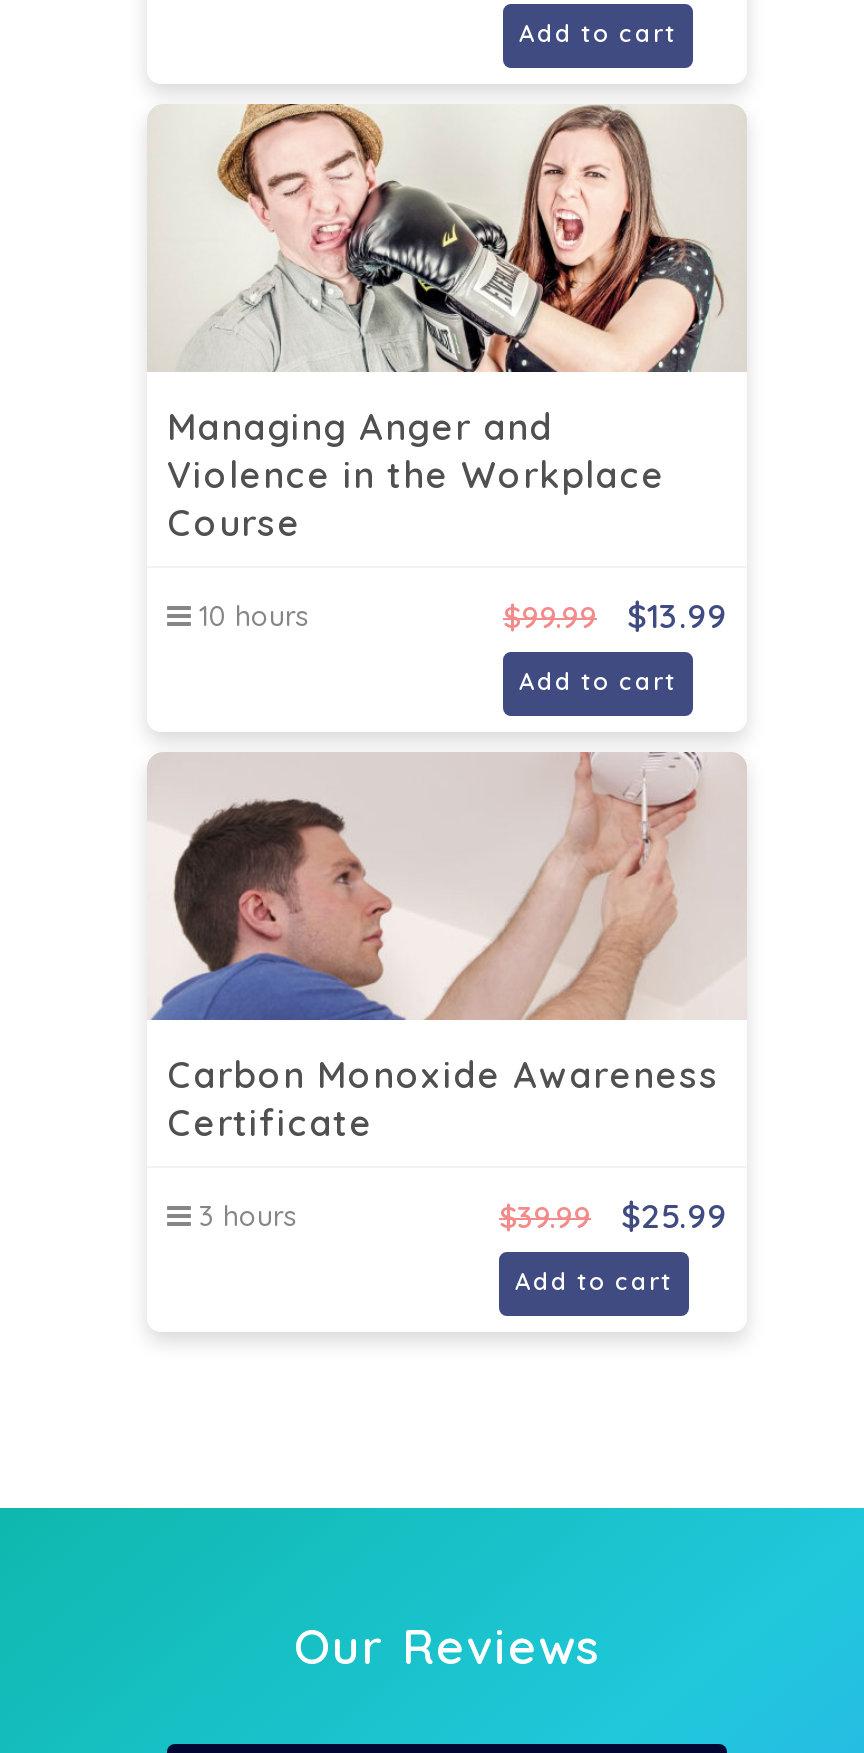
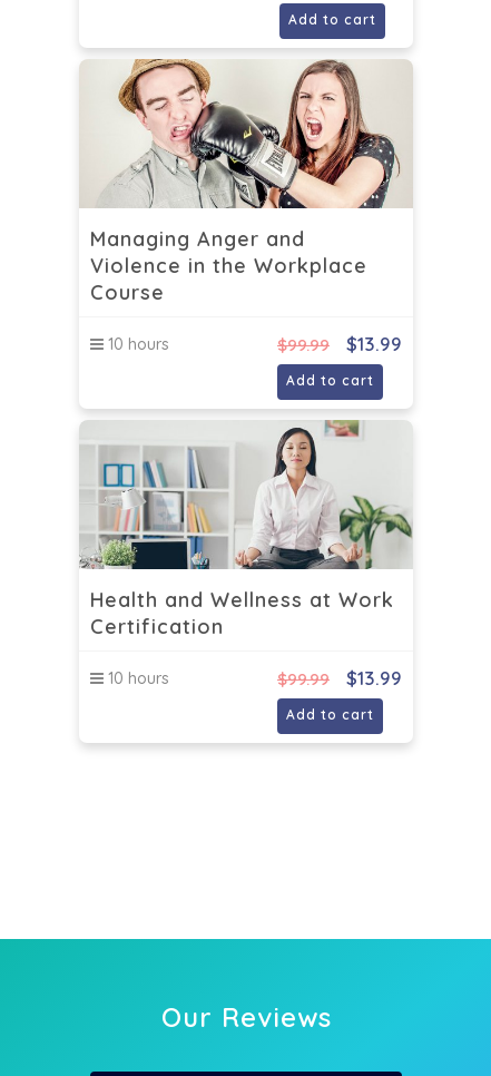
- [image]
- Carbon Monoxide Awareness
- Certificate
+ [image]
+ Health and Wellness at Work
+ Certification

- 3 hours
- $39.99
- $25.99
+ 10 hours
+ $99.99
+ $13.99
